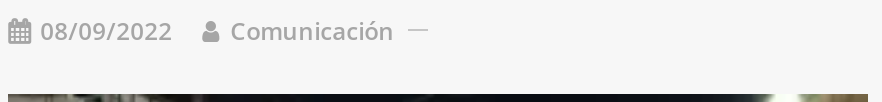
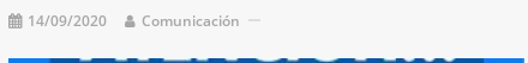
- 08/09/2022 Comunicación
+ 14/09/2020 Comunicación
